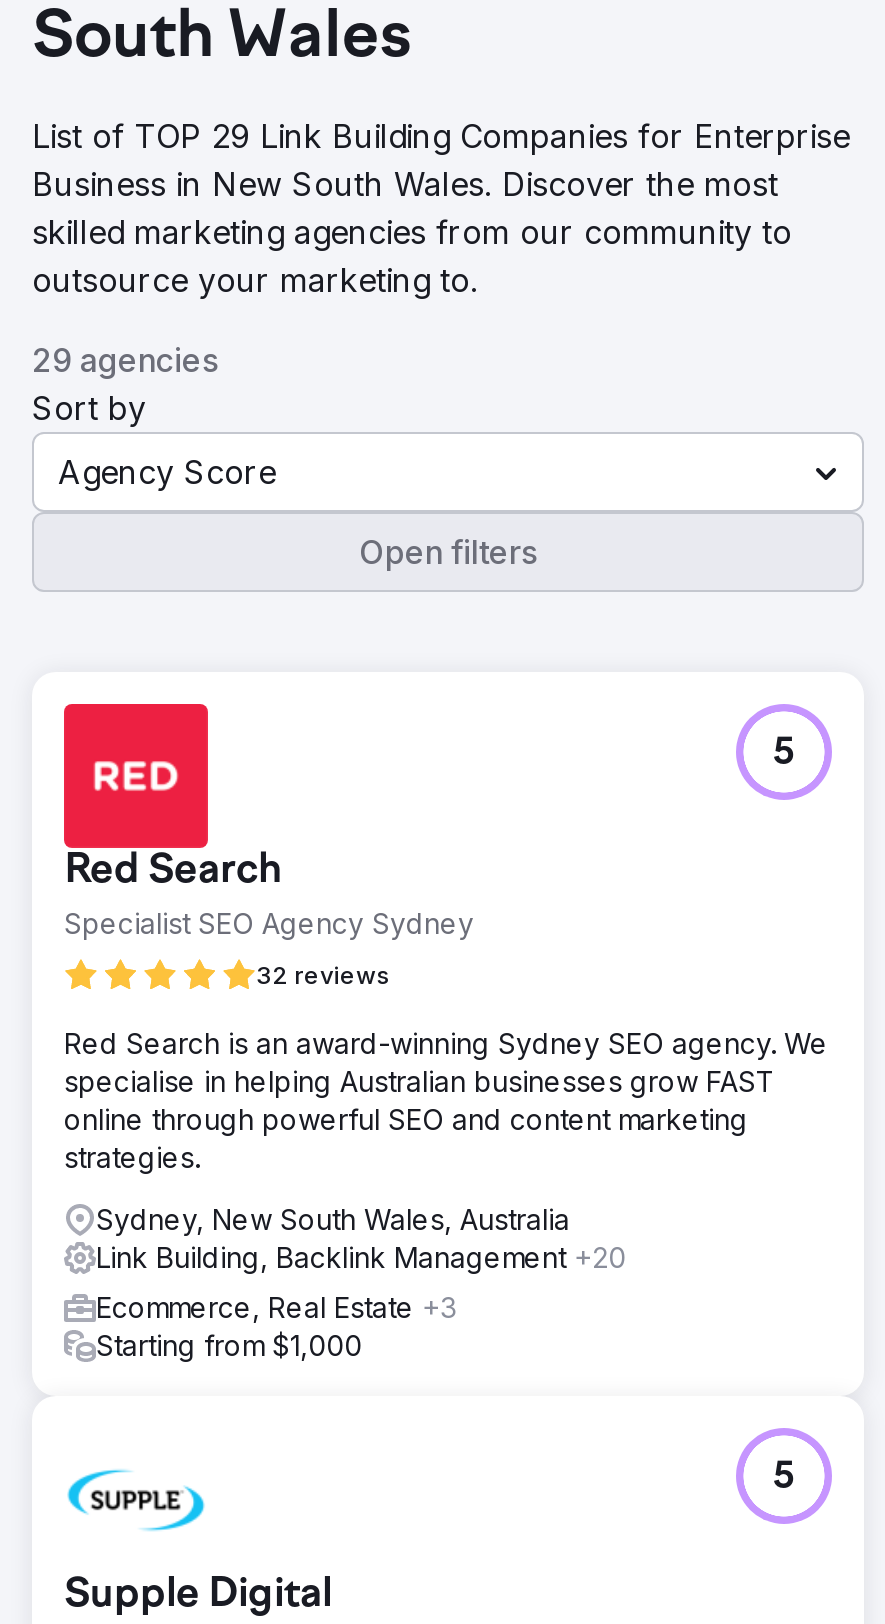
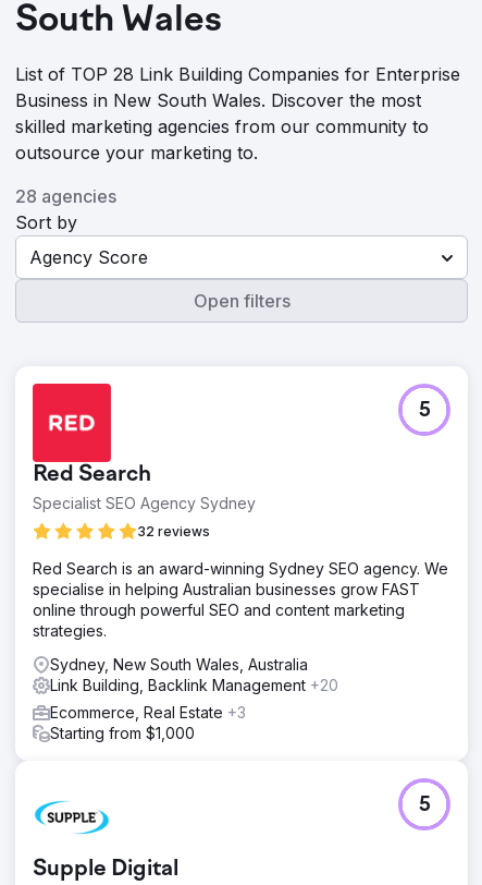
- List of TOP 29 Link Building Companies for Enterprise
+ List of TOP 28 Link Building Companies for Enterprise

- 29 agencies
+ 28 agencies
